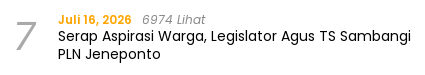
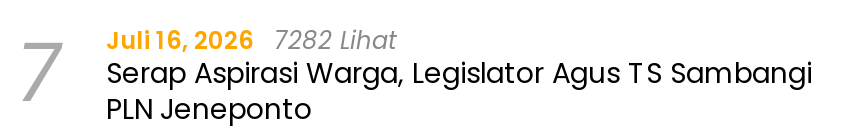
- 7 Juli 16, 2026 6974 Lihat Serap Aspirasi Warga, Legislator Agus TS Sambangi PLN Jeneponto
+ 7 Juli 16, 2026 7282 Lihat Serap Aspirasi Warga, Legislator Agus TS Sambangi PLN Jeneponto
